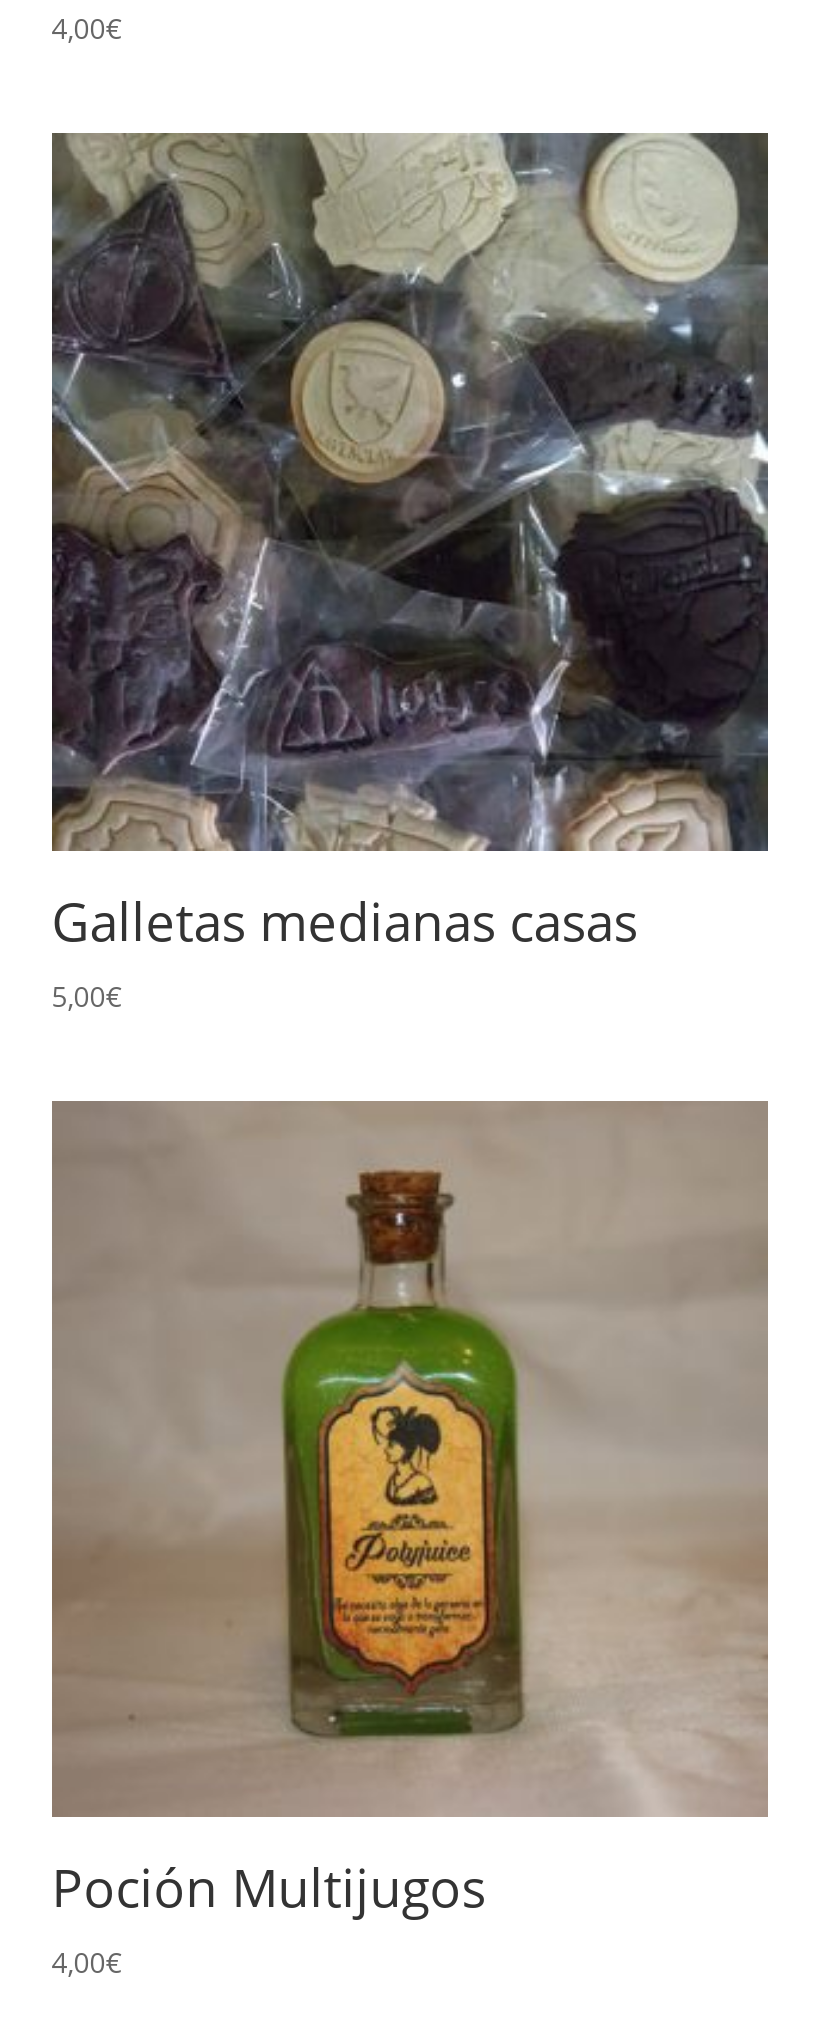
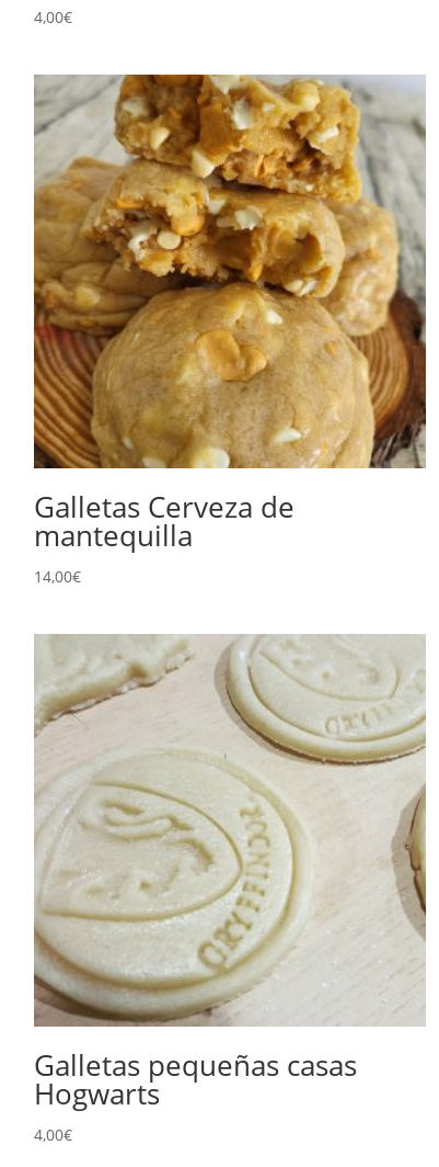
- [image]
- Galletas medianas casas
- 5,00€
+ [image]
+ Galletas Cerveza de
+ mantequilla
+ 14,00€

- [image]
- Poción Multijugos
+ [image]
+ Galletas pequeñas casas
+ Hogwarts
